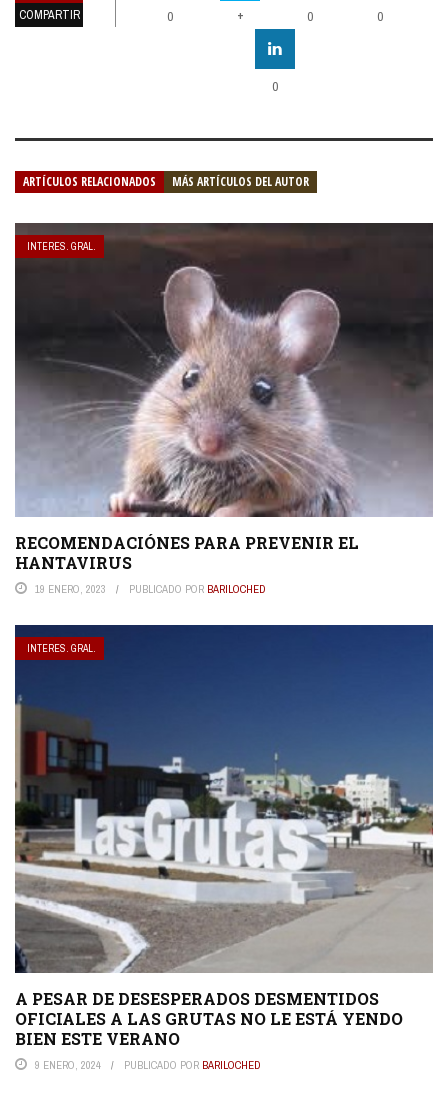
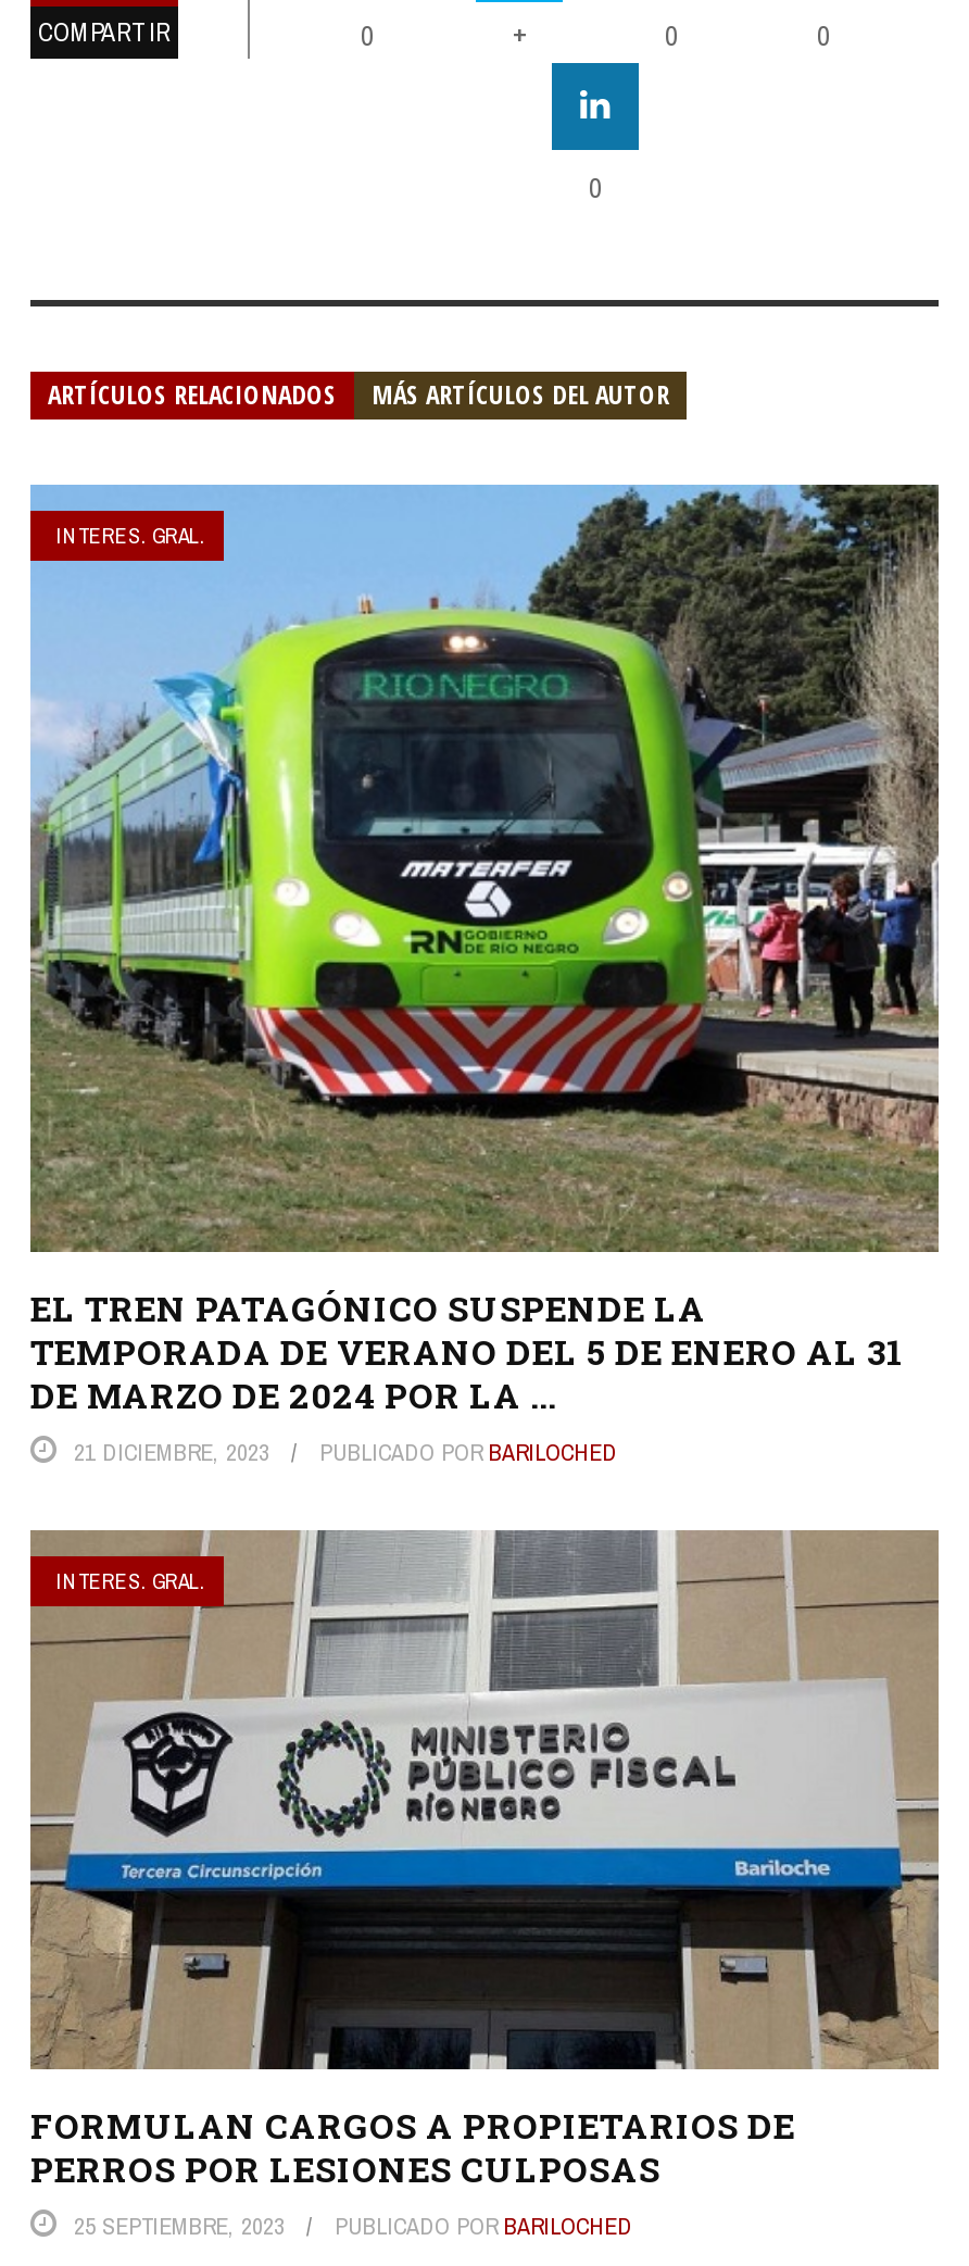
- [image]
- RECOMENDACIÓNES PARA PREVENIR EL
- HANTAVIRUS
- 19 ENERO, 2023
+ [image]
+ EL TREN PATAGÓNICO SUSPENDE LA
+ TEMPORADA DE VERANO DEL 5 DE ENERO AL 31
+ DE MARZO DE 2024 POR LA ...
+ 21 DICIEMBRE, 2023

moved down: PUBLICADO POR BARILOCHED | INTERES. GRAL.

- [image]
- A PESAR DE DESESPERADOS DESMENTIDOS
- OFICIALES A LAS GRUTAS NO LE ESTÁ YENDO
- BIEN ESTE VERANO
- 9 ENERO, 2024
+ [image]
+ FORMULAN CARGOS A PROPIETARIOS DE
+ PERROS POR LESIONES CULPOSAS
+ 25 SEPTIEMBRE, 2023
